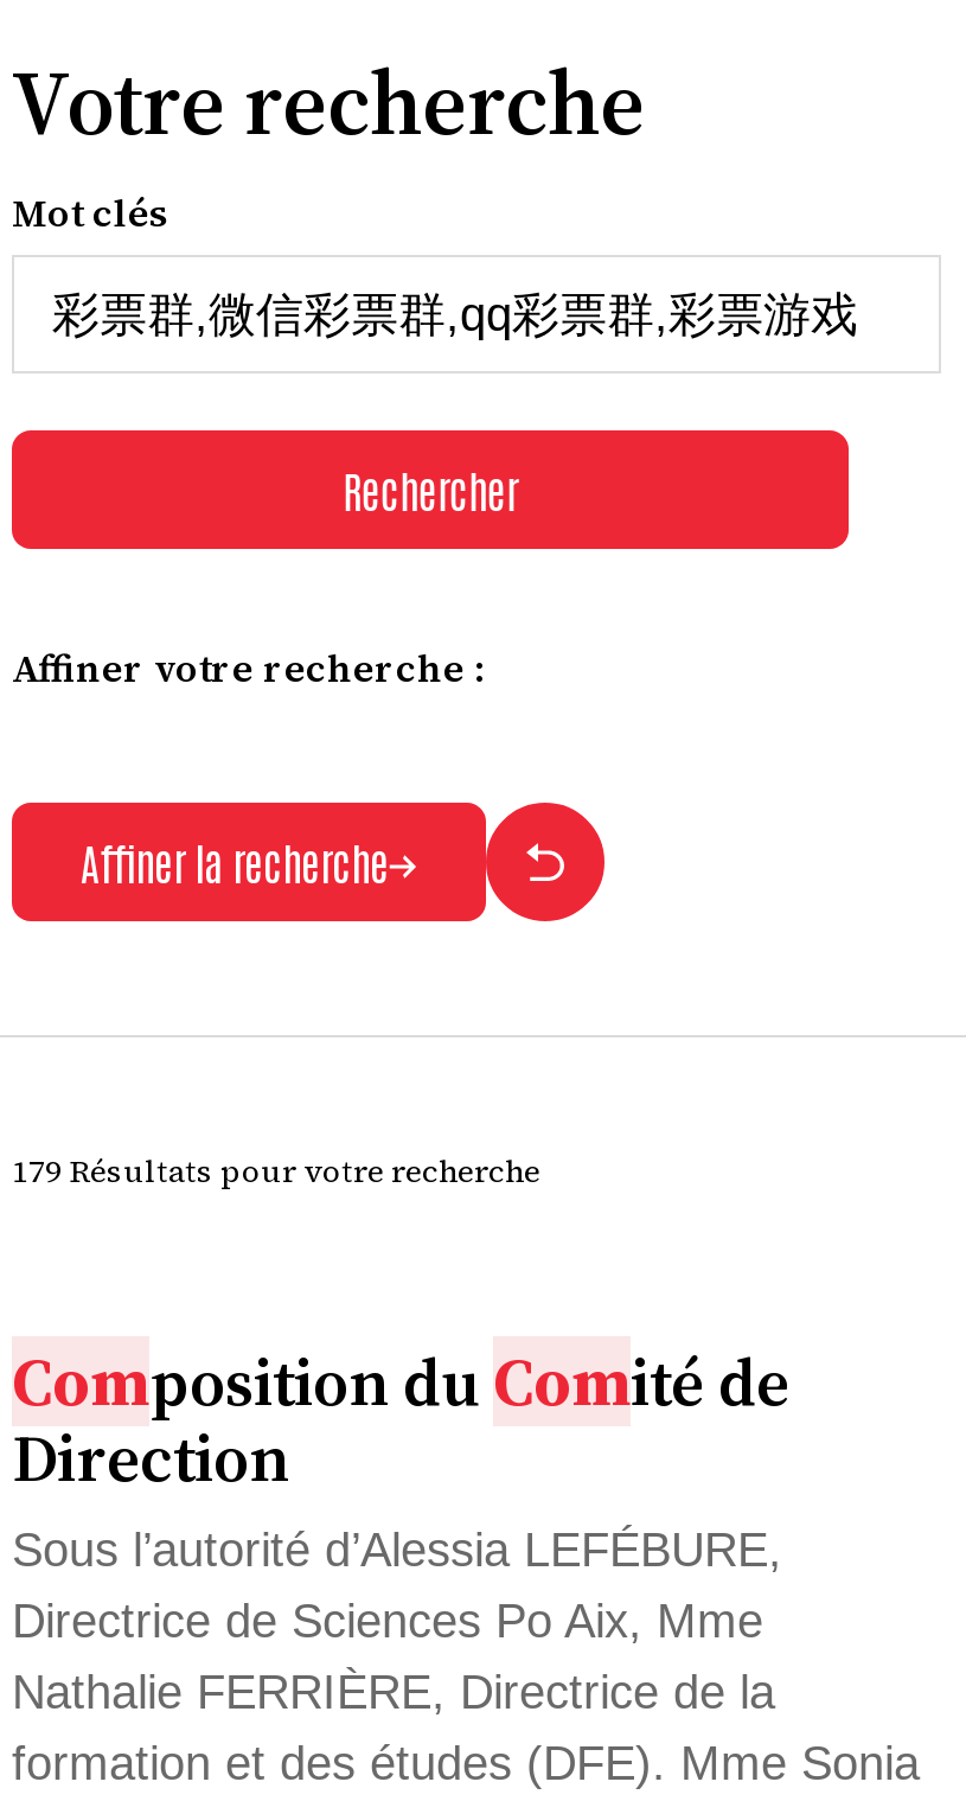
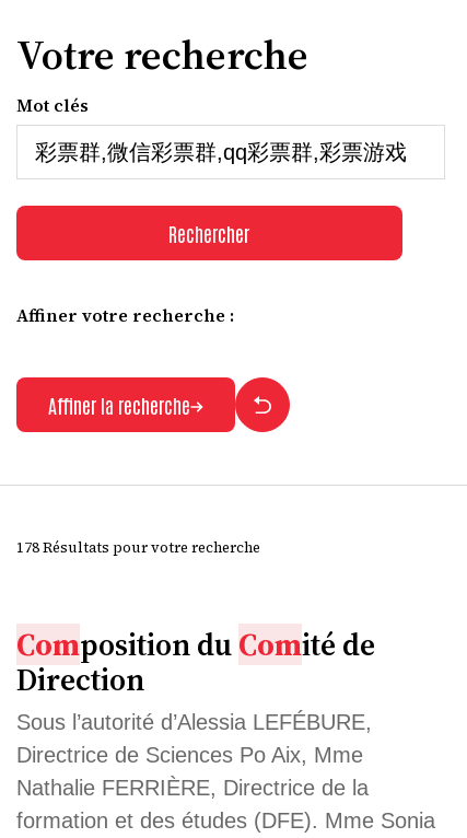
- 179 Résultats pour votre recherche
+ 178 Résultats pour votre recherche
